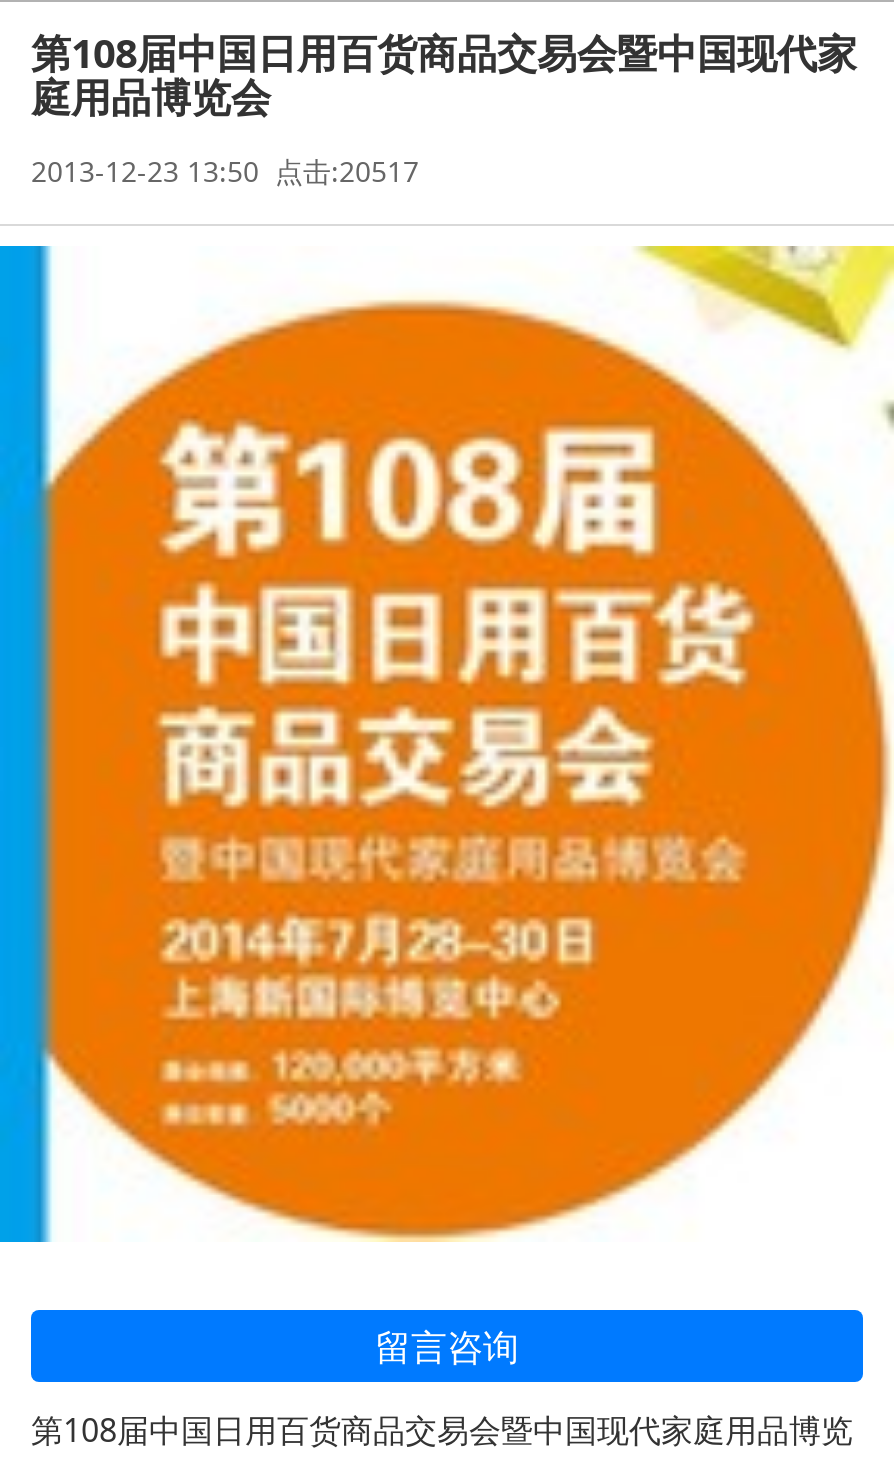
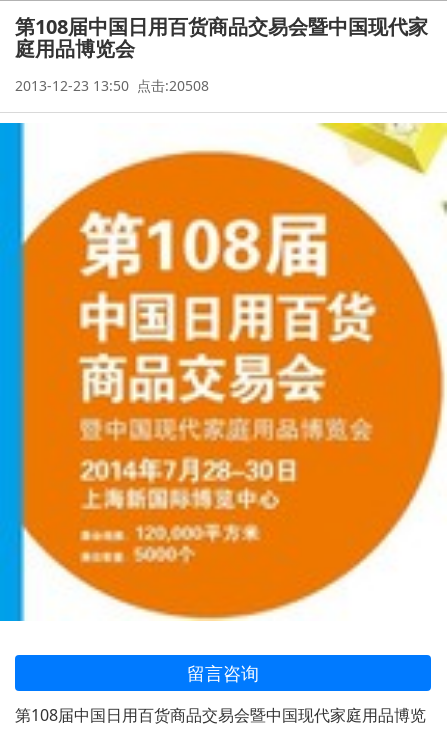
- 2013-12-23 13:50 点击:20517
+ 2013-12-23 13:50 点击:20508
